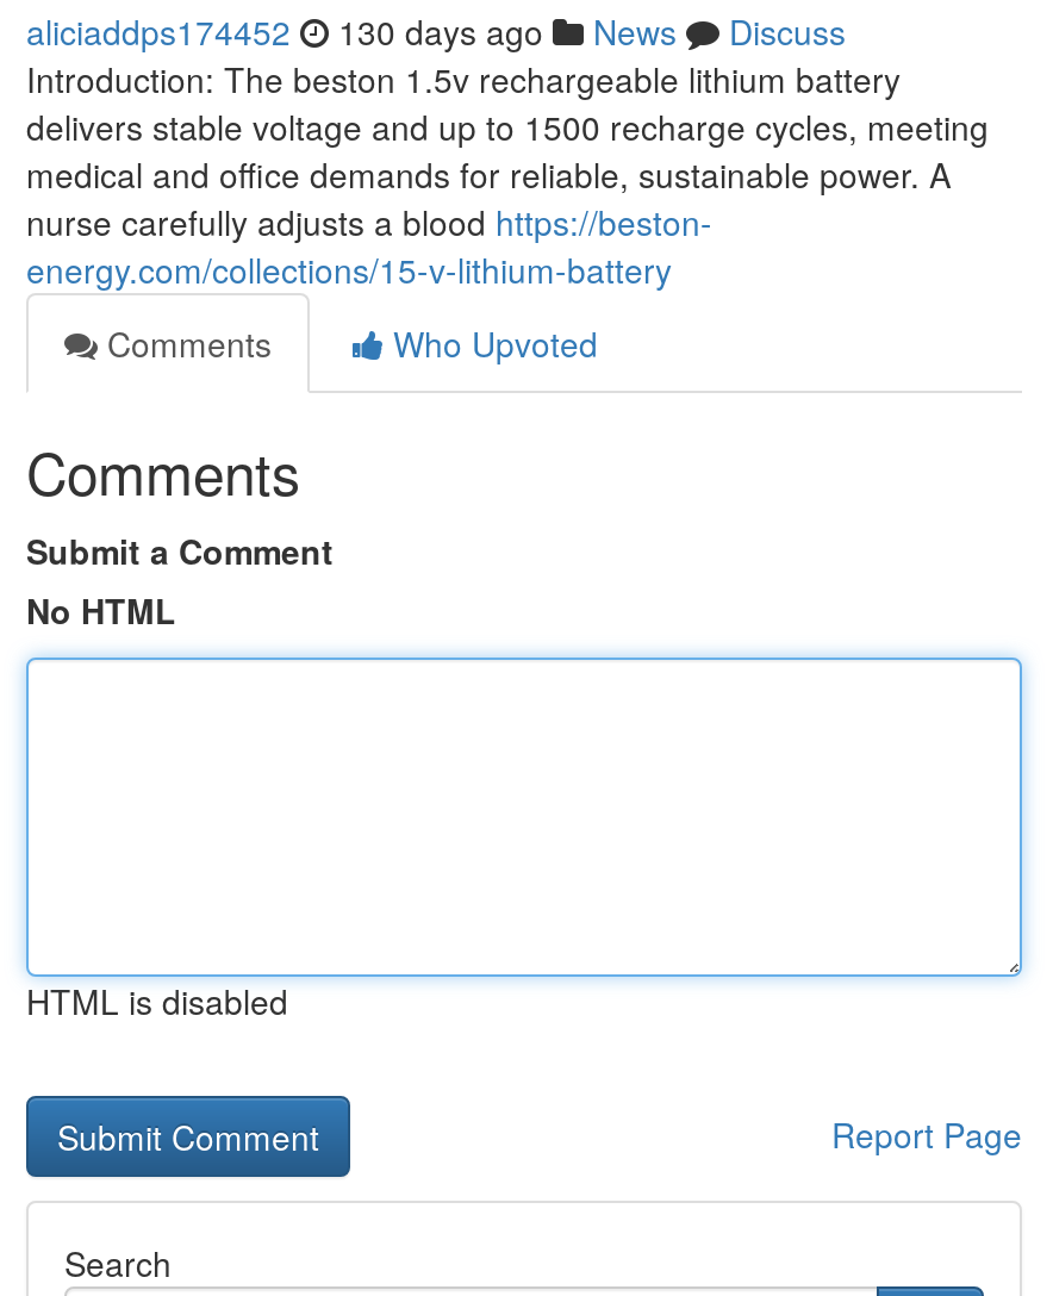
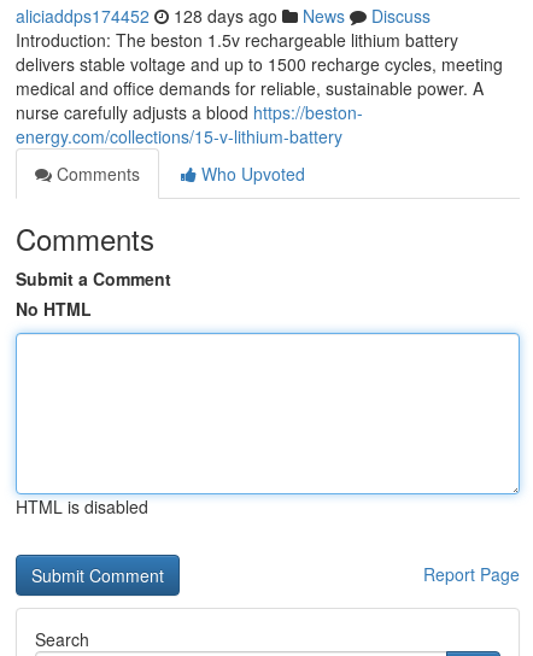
- aliciaddps174452 130 days ago News Discuss
+ aliciaddps174452 128 days ago News Discuss
